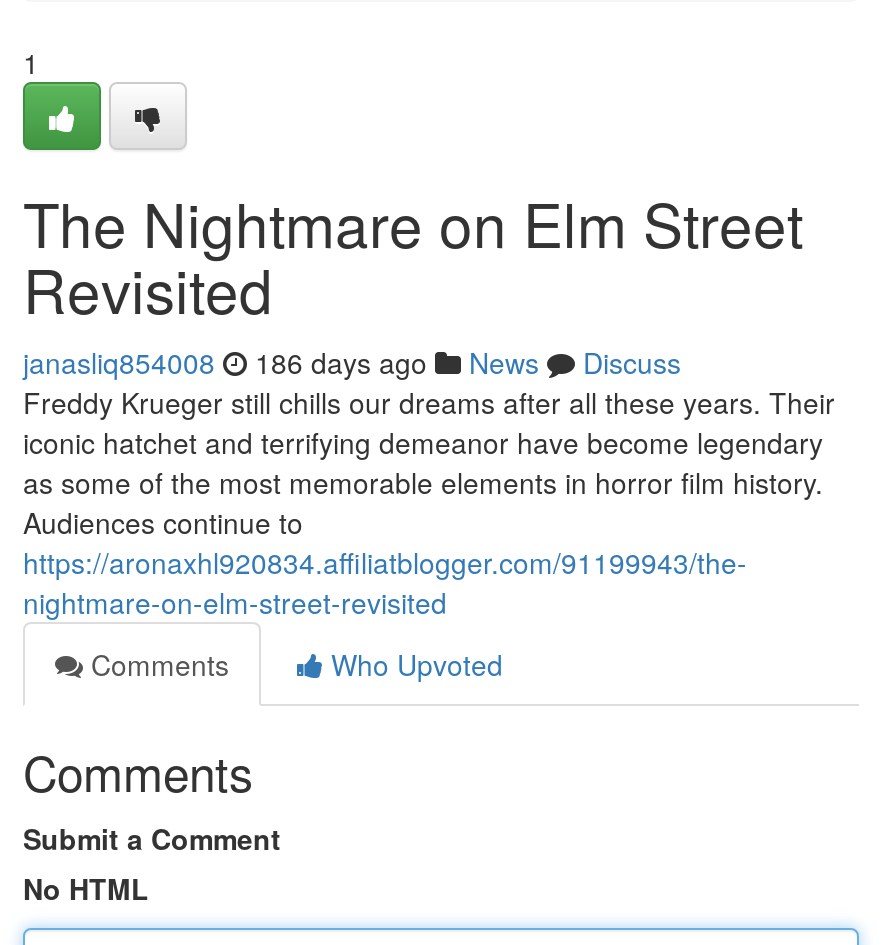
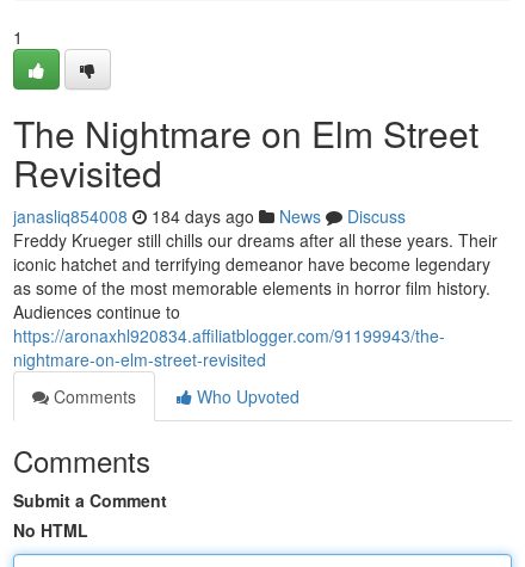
- janasliq854008 186 days ago News Discuss
+ janasliq854008 184 days ago News Discuss
